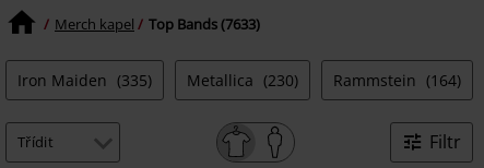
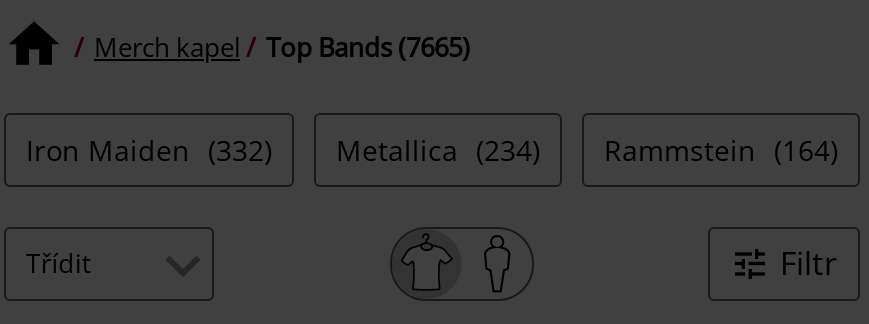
- Merch kapel Top Bands (7633)
+ Merch kapel Top Bands (7665)

- Iron Maiden (335)
+ Iron Maiden (332)

- Metallica (230)
+ Metallica (234)
